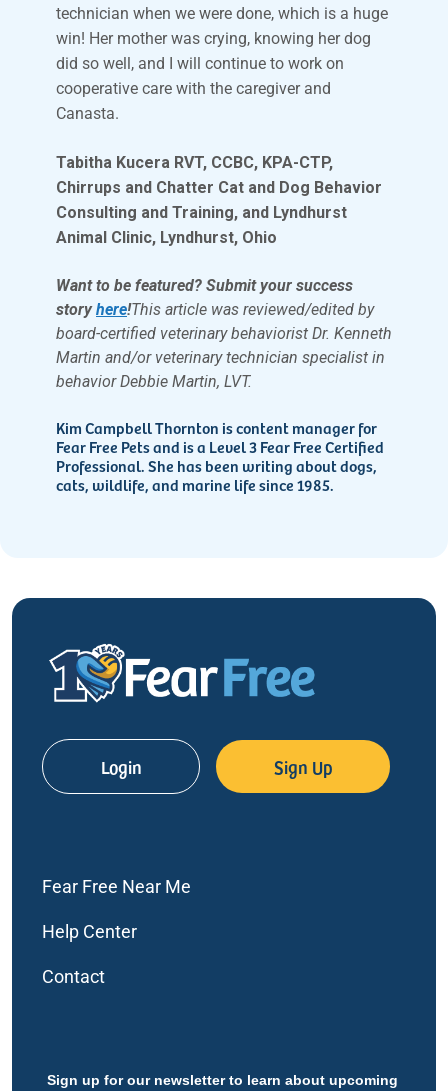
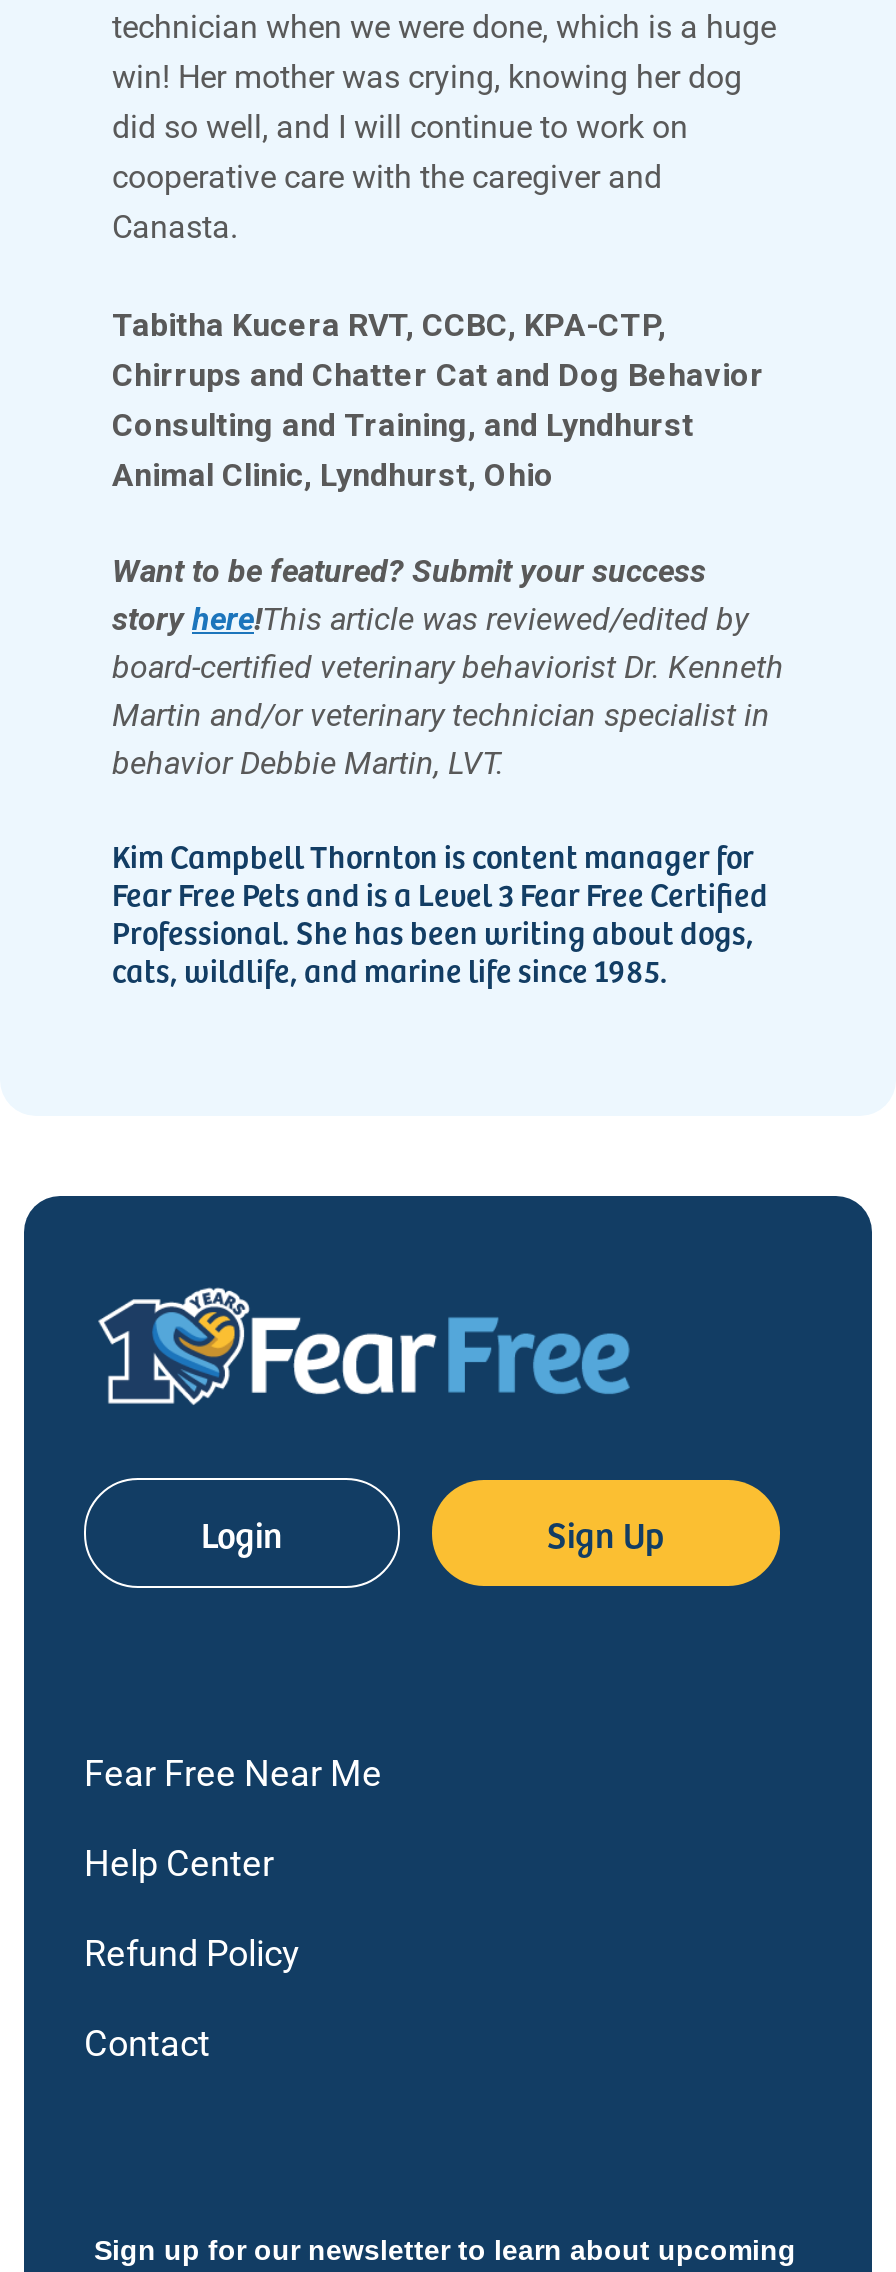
+ Refund Policy
